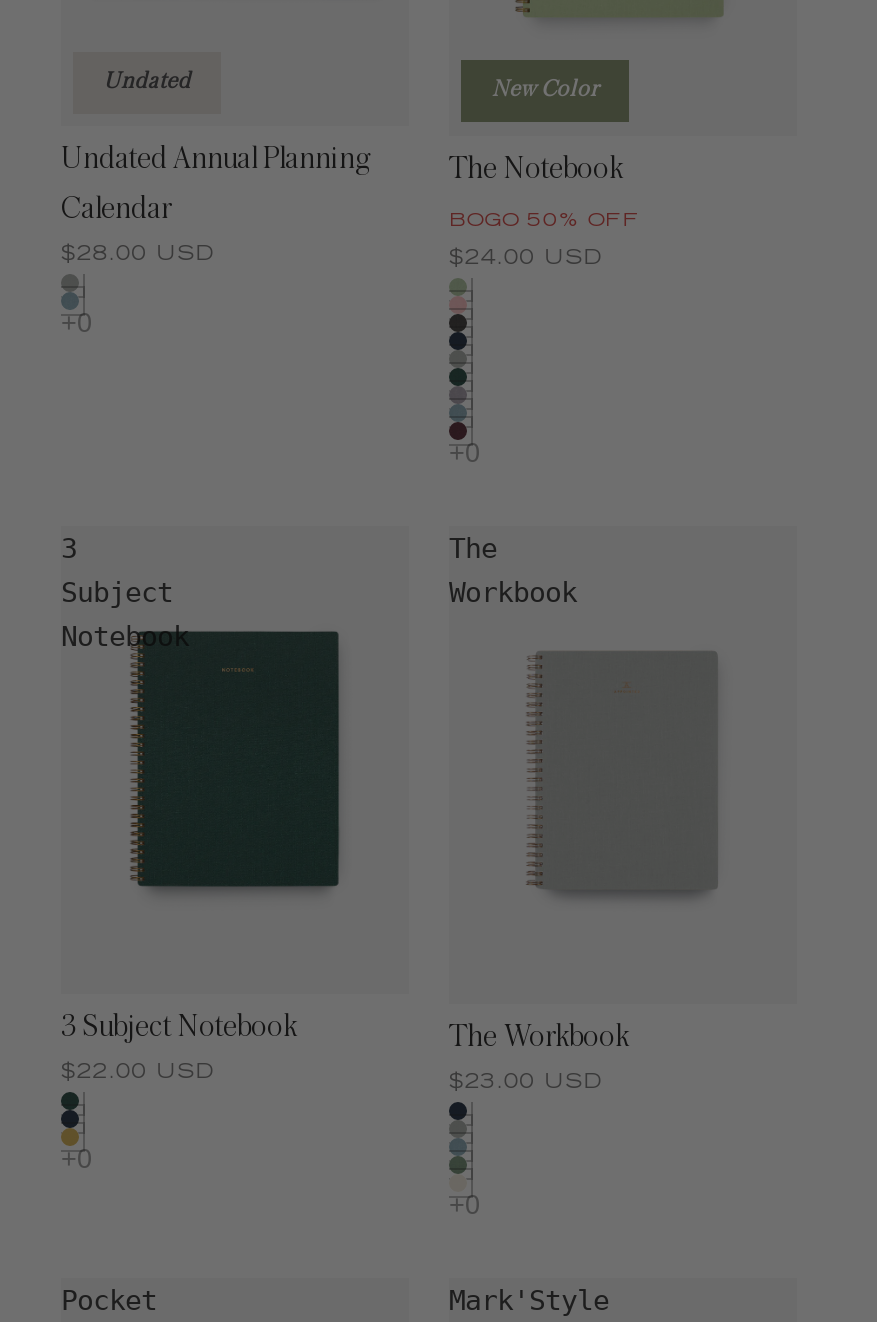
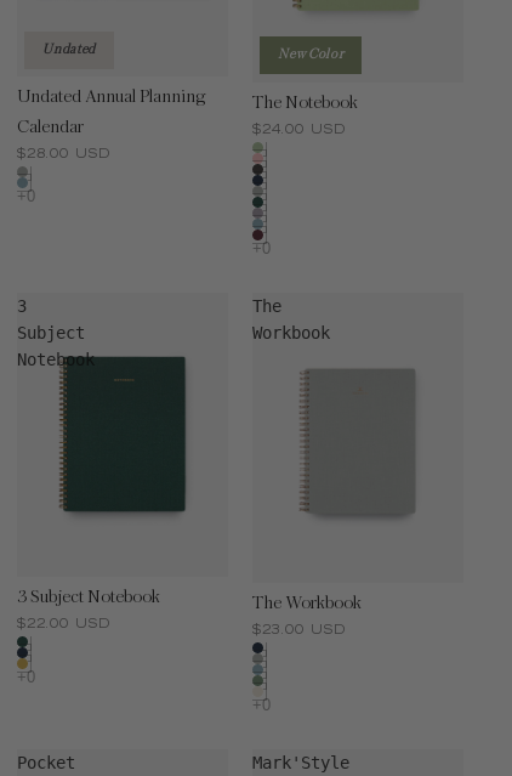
- BOGO 50% OFF
